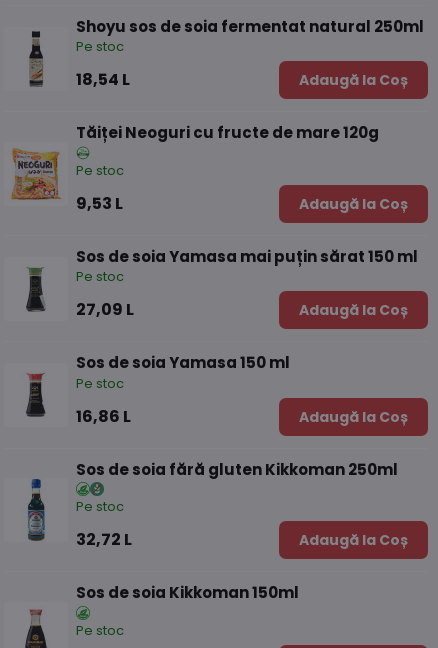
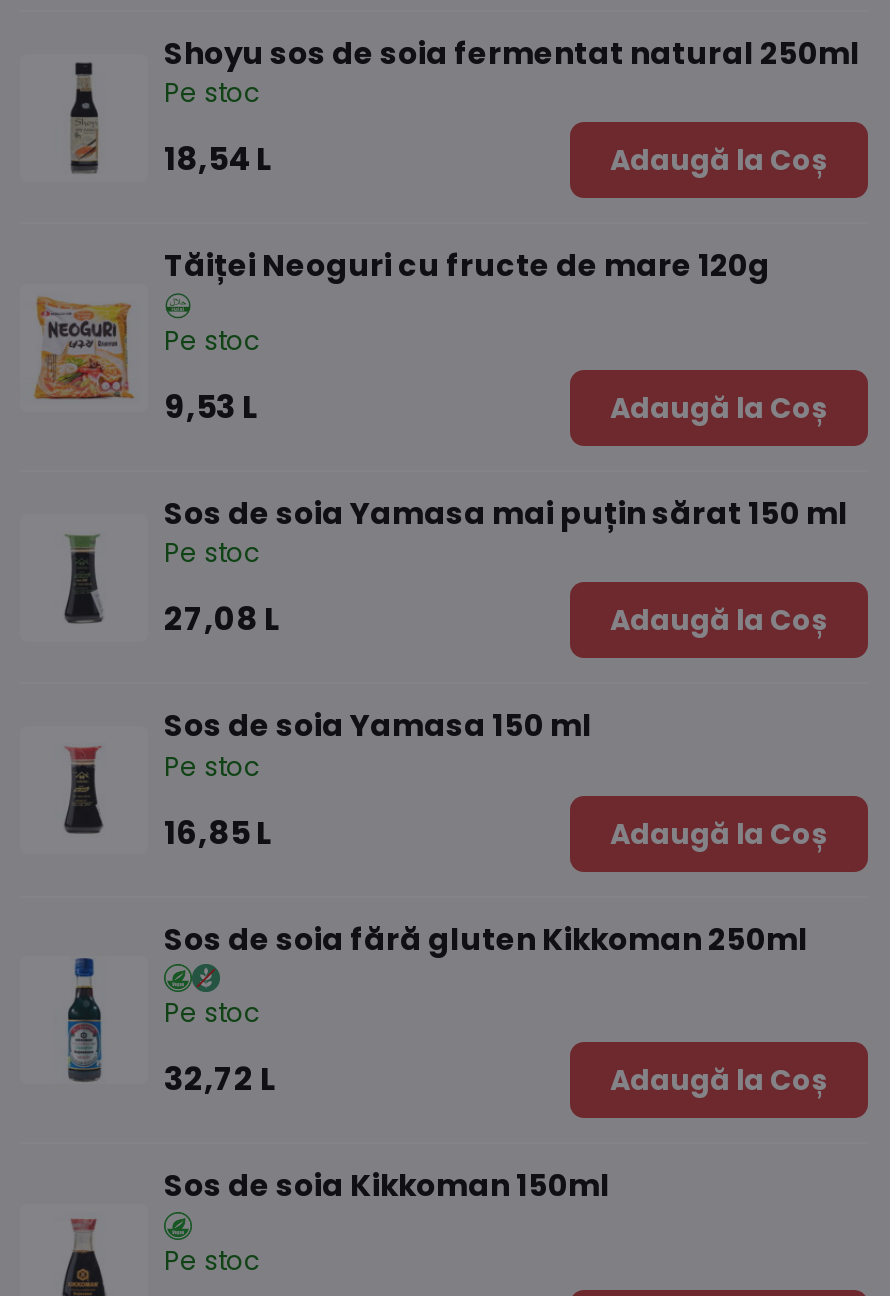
- 27,09 L
+ 27,08 L

- 16,86 L
+ 16,85 L
